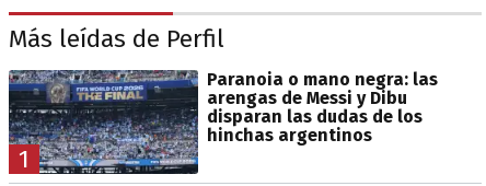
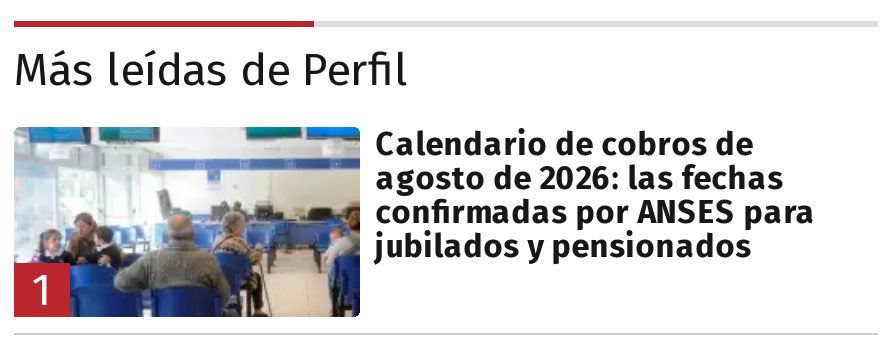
- [image]
- Paranoia o mano negra: las
- arengas de Messi y Dibu
- disparan las dudas de los
- hinchas argentinos
+ [image]
+ Calendario de cobros de
+ agosto de 2026: las fechas
+ confirmadas por ANSES para
+ jubilados y pensionados
